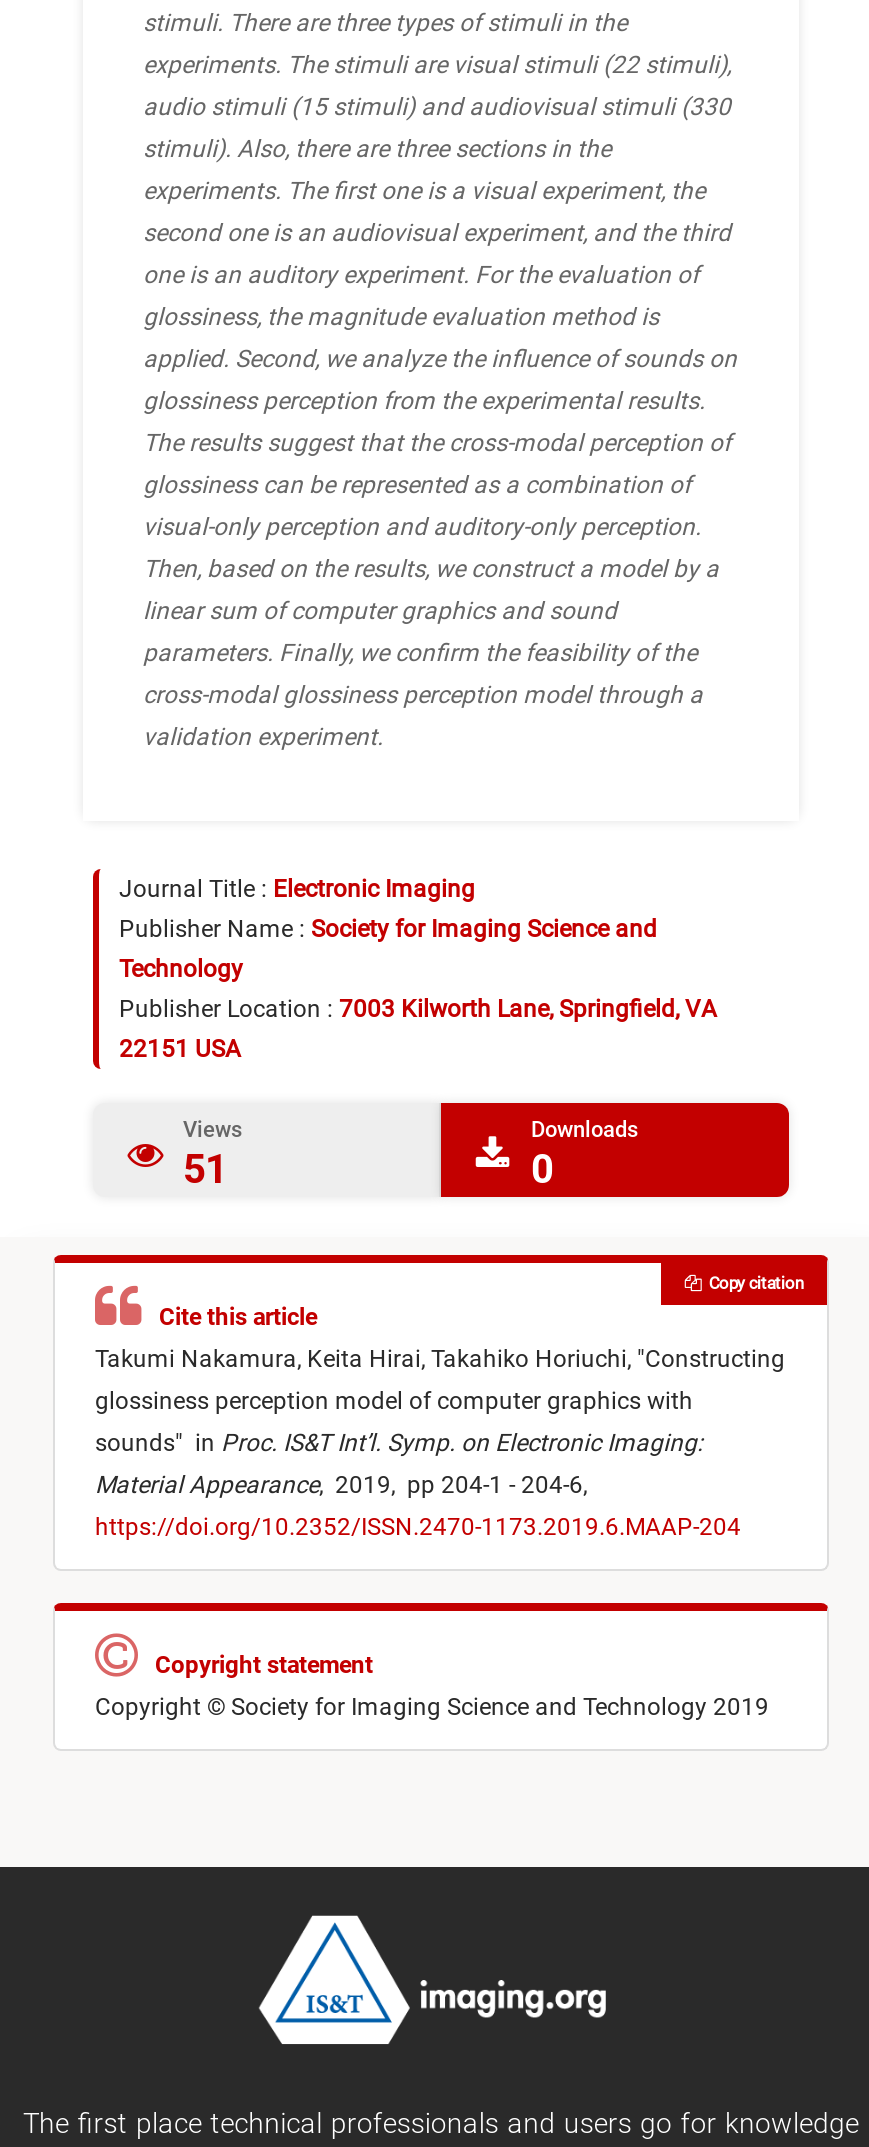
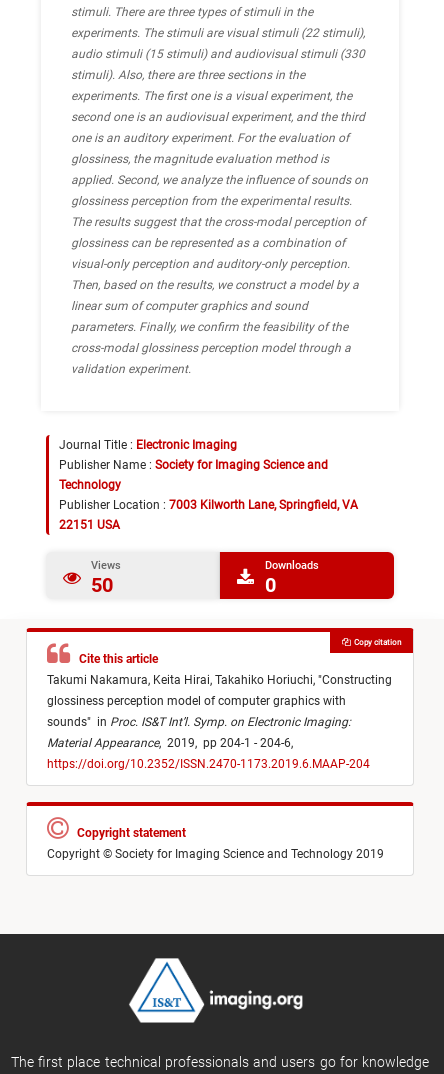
- 51
+ 50
